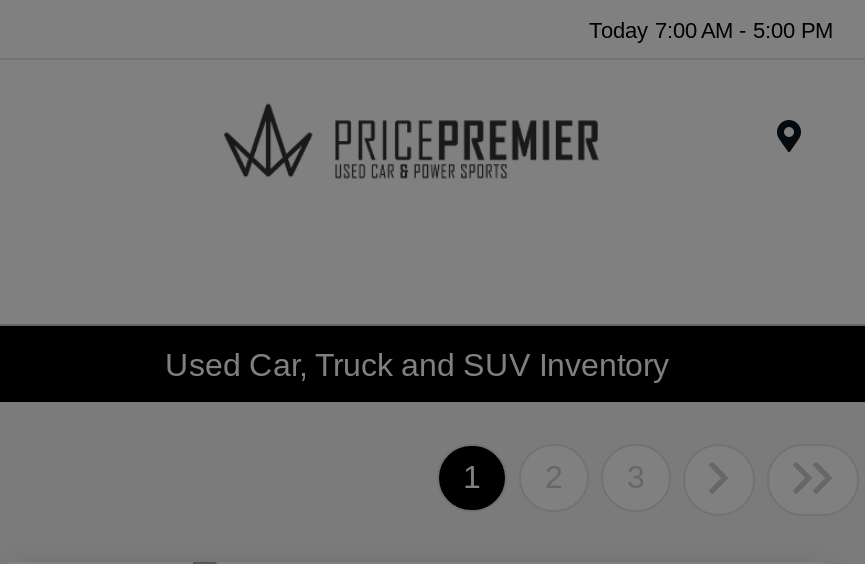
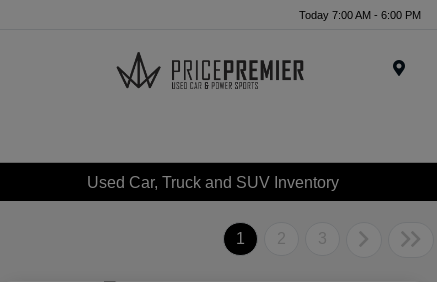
- Today 7:00 AM - 5:00 PM
+ Today 7:00 AM - 6:00 PM
